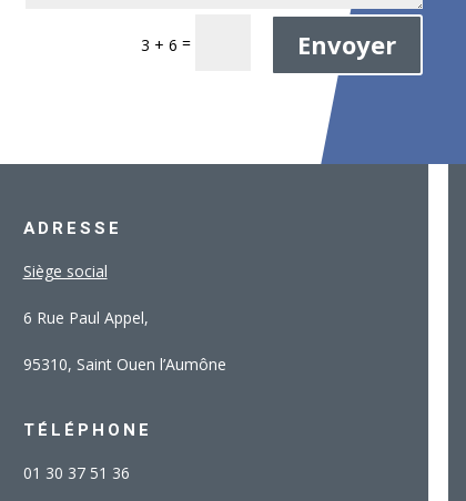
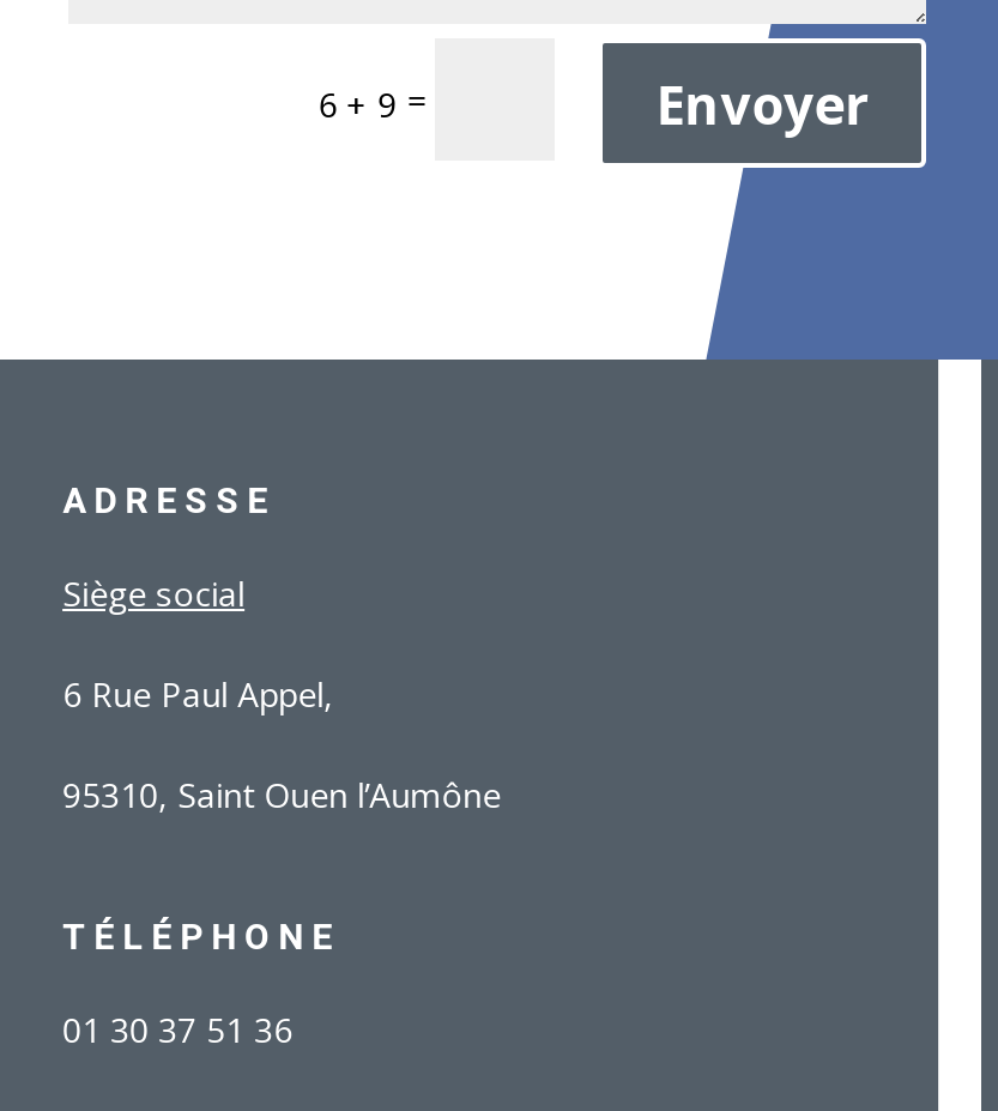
- 3 + 6 =
+ 6 + 9 =
